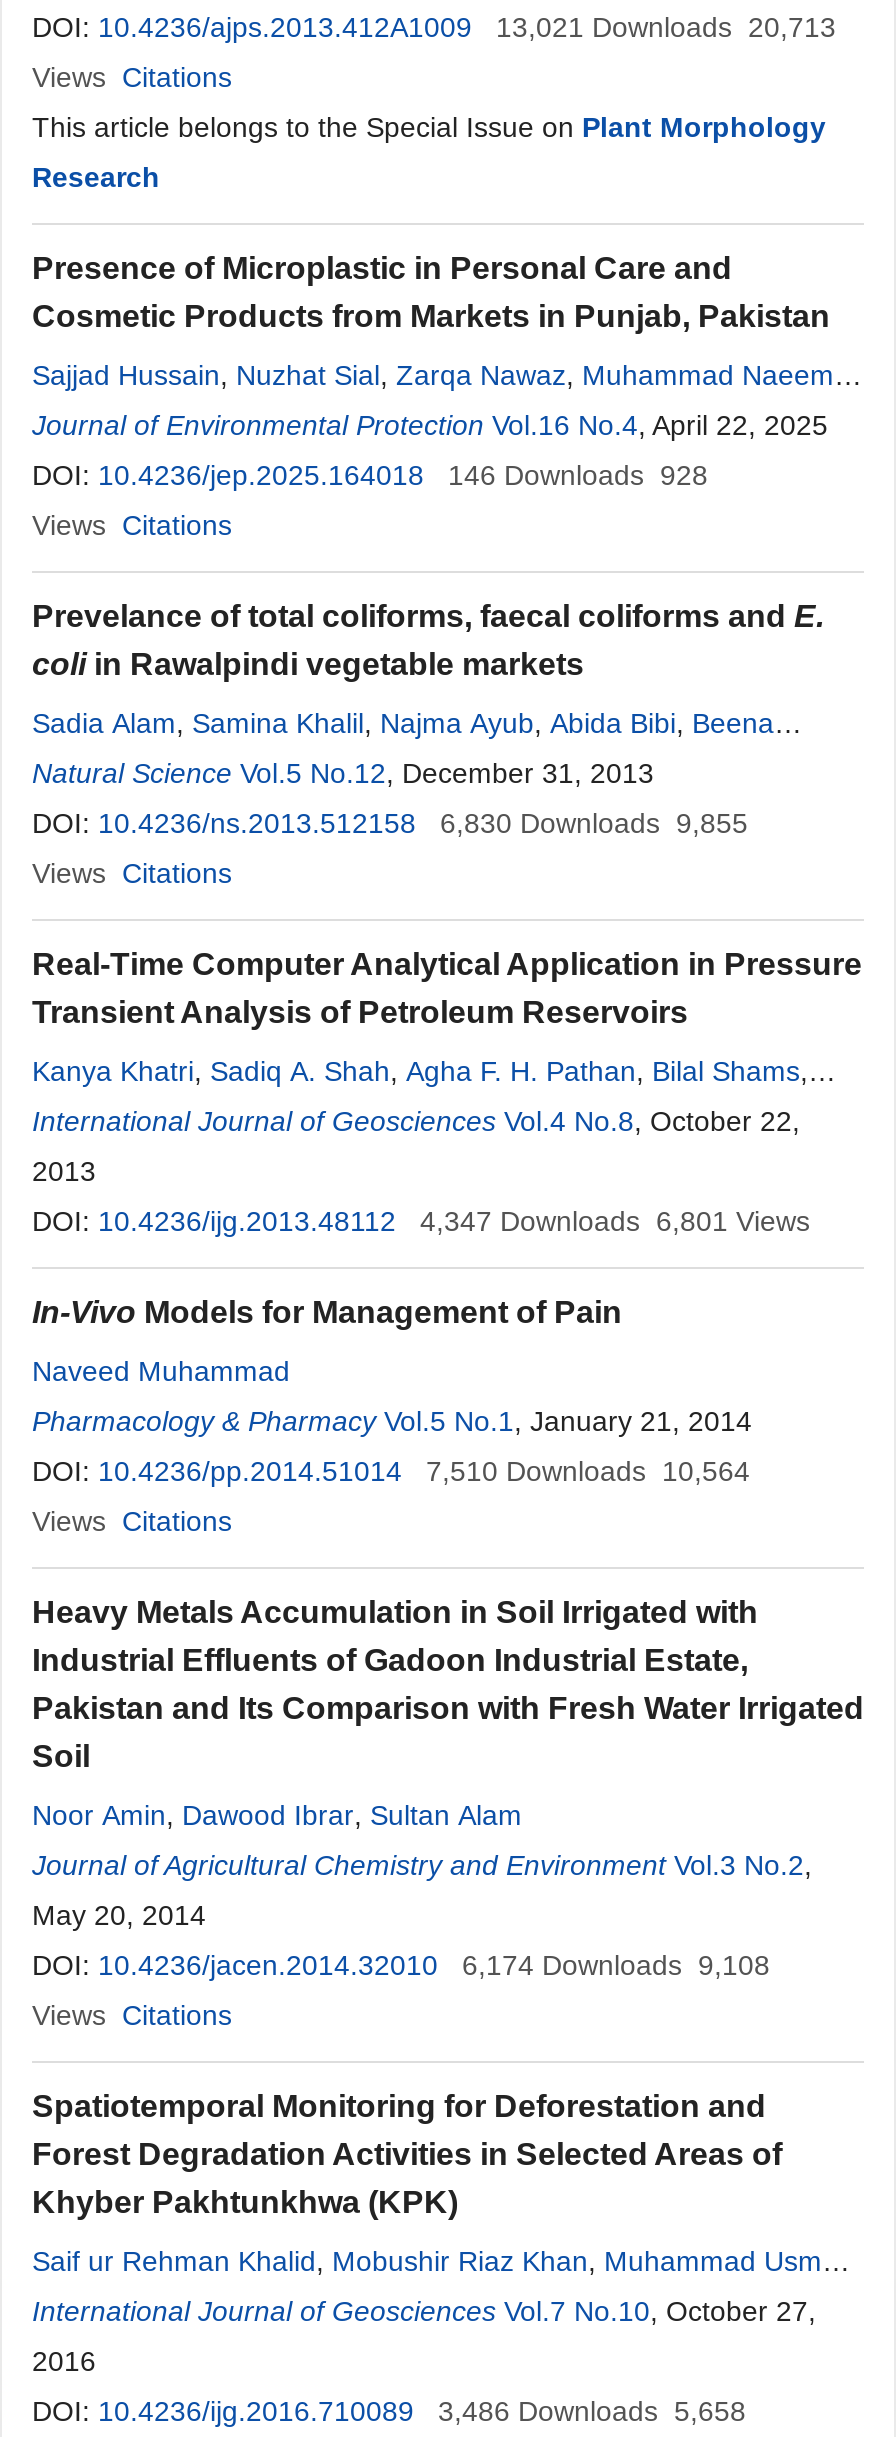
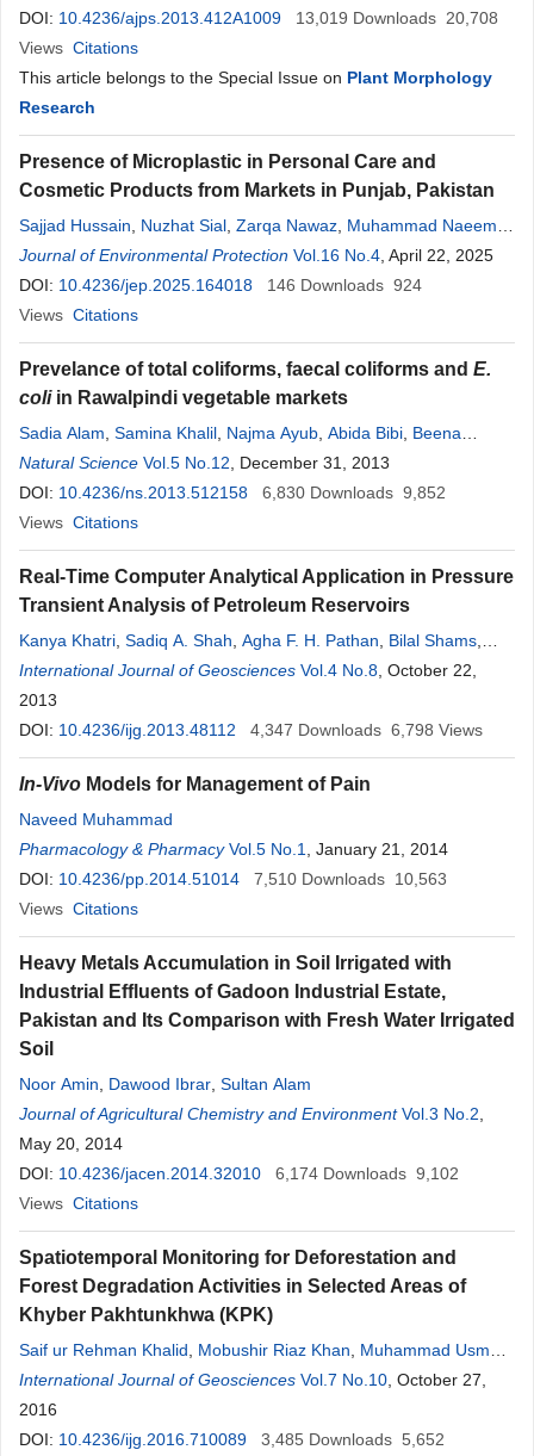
- DOI: 10.4236/ajps.2013.412A1009 13,021 Downloads 20,713
+ DOI: 10.4236/ajps.2013.412A1009 13,019 Downloads 20,708

- DOI: 10.4236/jep.2025.164018 146 Downloads 928
+ DOI: 10.4236/jep.2025.164018 146 Downloads 924

- DOI: 10.4236/ns.2013.512158 6,830 Downloads 9,855
+ DOI: 10.4236/ns.2013.512158 6,830 Downloads 9,852

- 4,347 Downloads 6,801 Views
+ 4,347 Downloads 6,798 Views

- DOI: 10.4236/pp.2014.51014 7,510 Downloads 10,564
+ DOI: 10.4236/pp.2014.51014 7,510 Downloads 10,563

- DOI: 10.4236/jacen.2014.32010 6,174 Downloads 9,108
+ DOI: 10.4236/jacen.2014.32010 6,174 Downloads 9,102

- DOI: 10.4236/ijg.2016.710089 3,486 Downloads 5,658
+ DOI: 10.4236/ijg.2016.710089 3,485 Downloads 5,652
